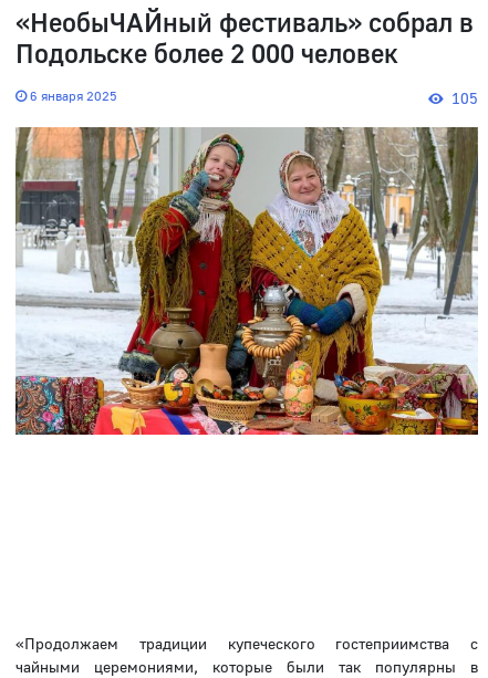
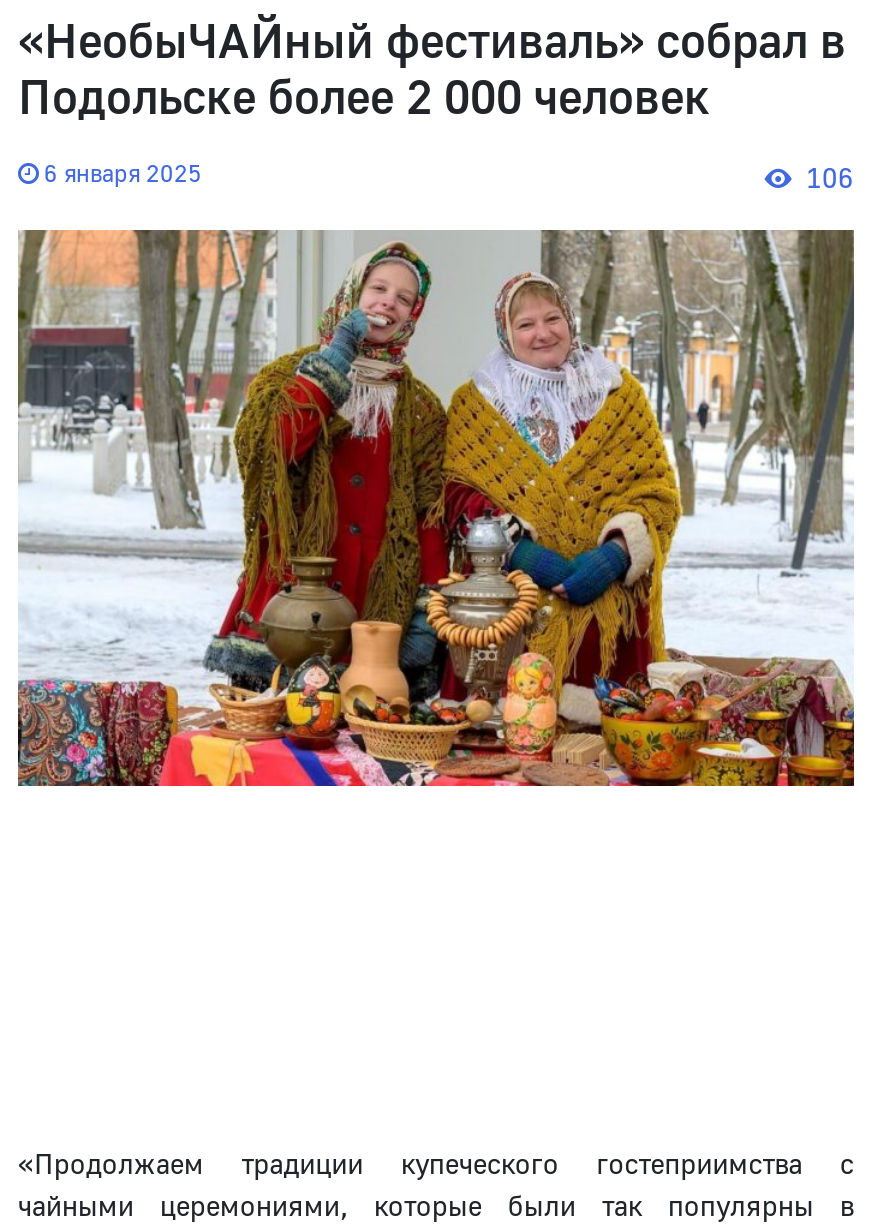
- 105
+ 106
